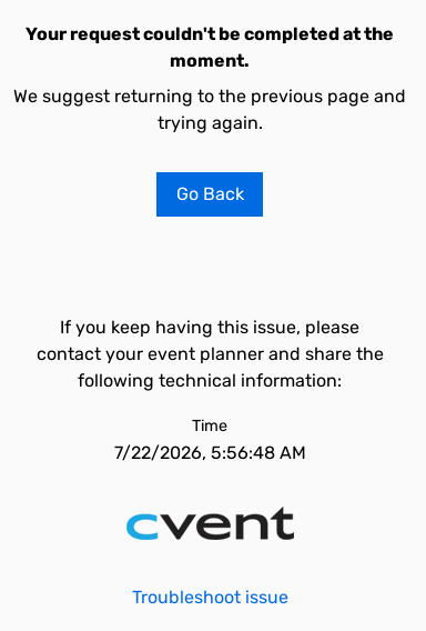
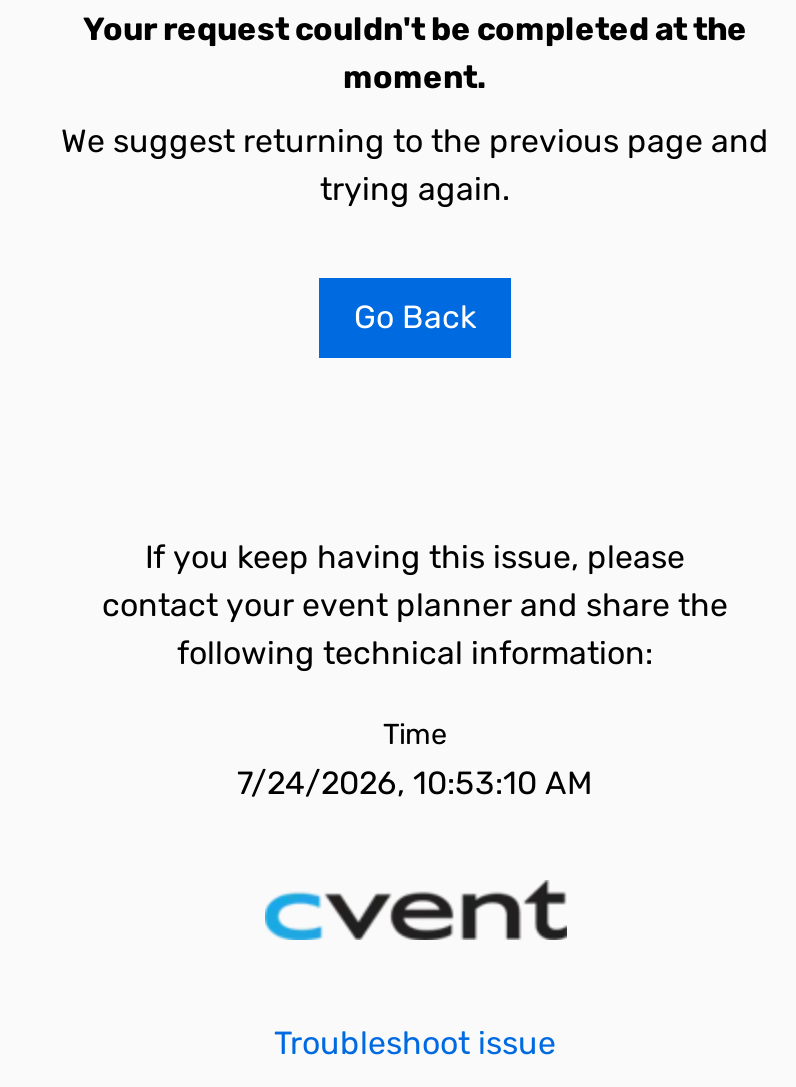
- 7/22/2026, 5:56:48 AM
+ 7/24/2026, 10:53:10 AM
